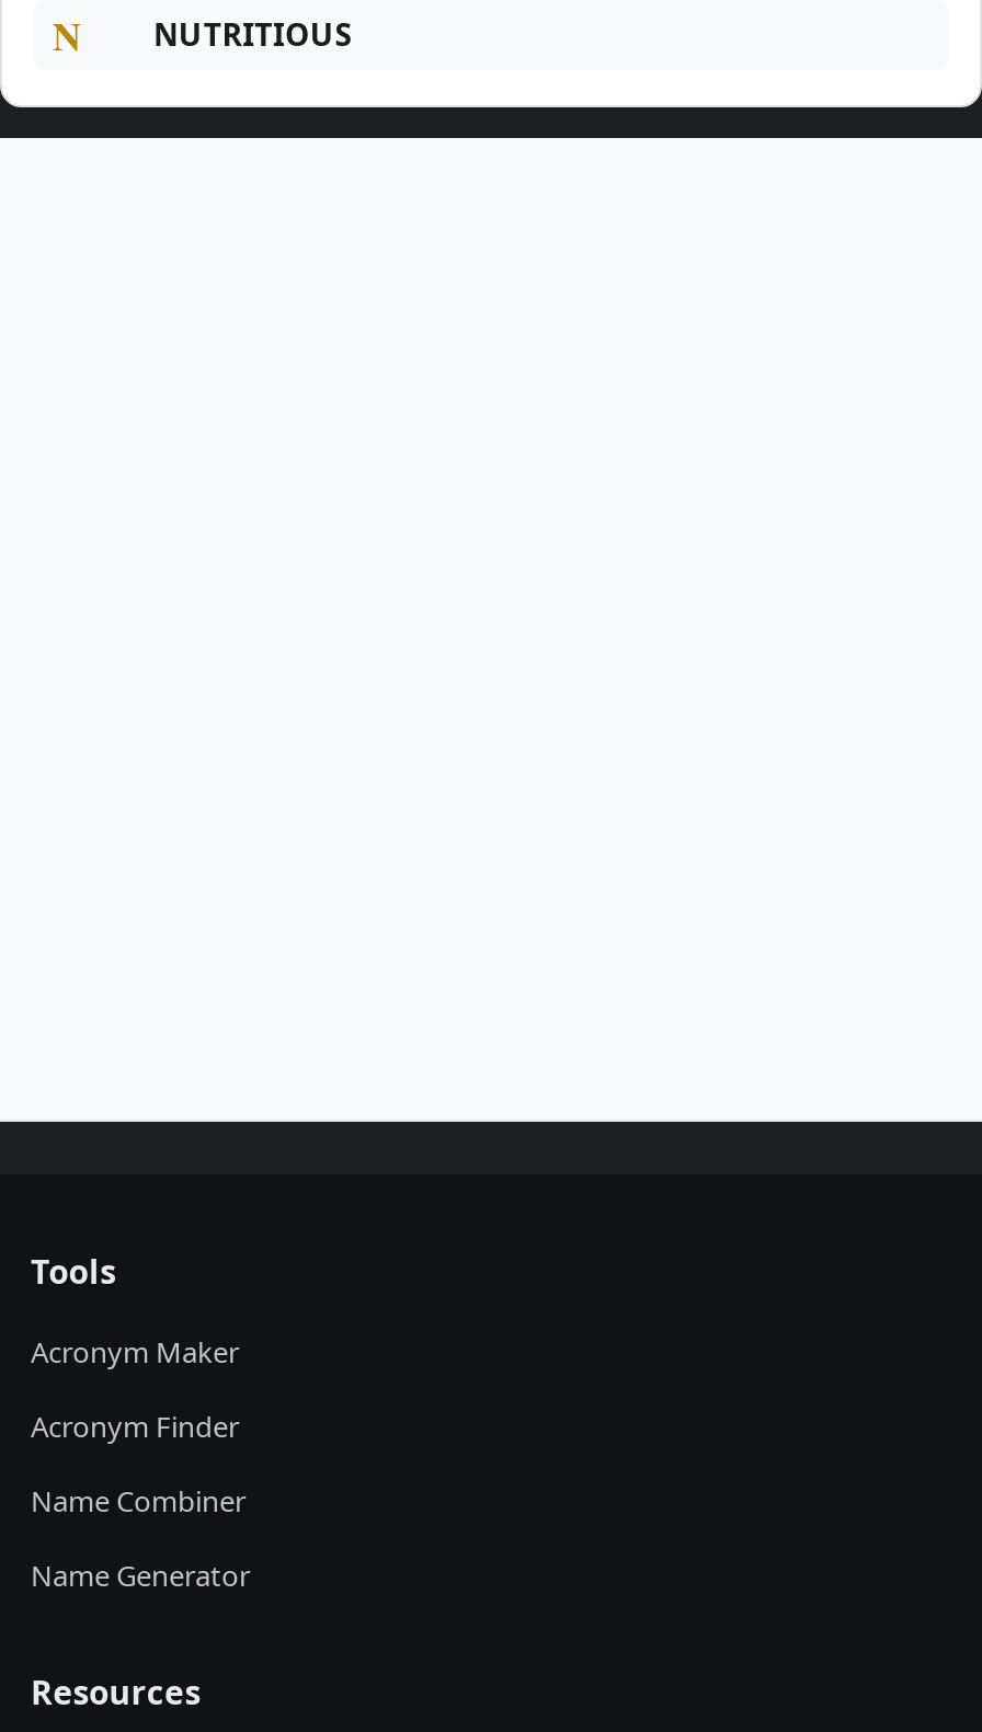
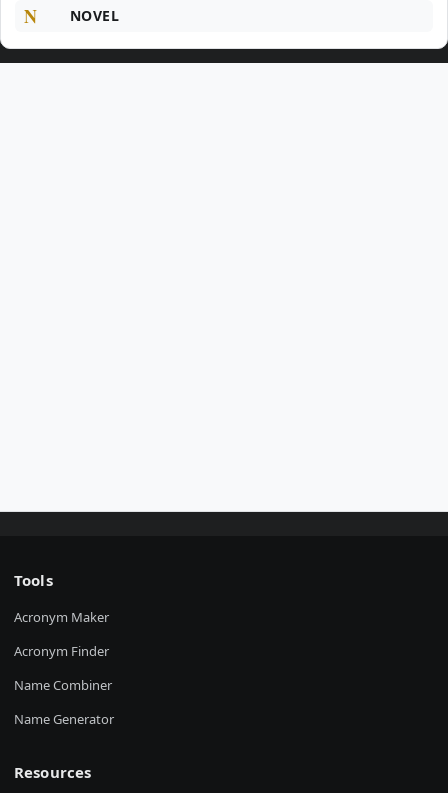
- NUTRITIOUS
+ NOVEL
